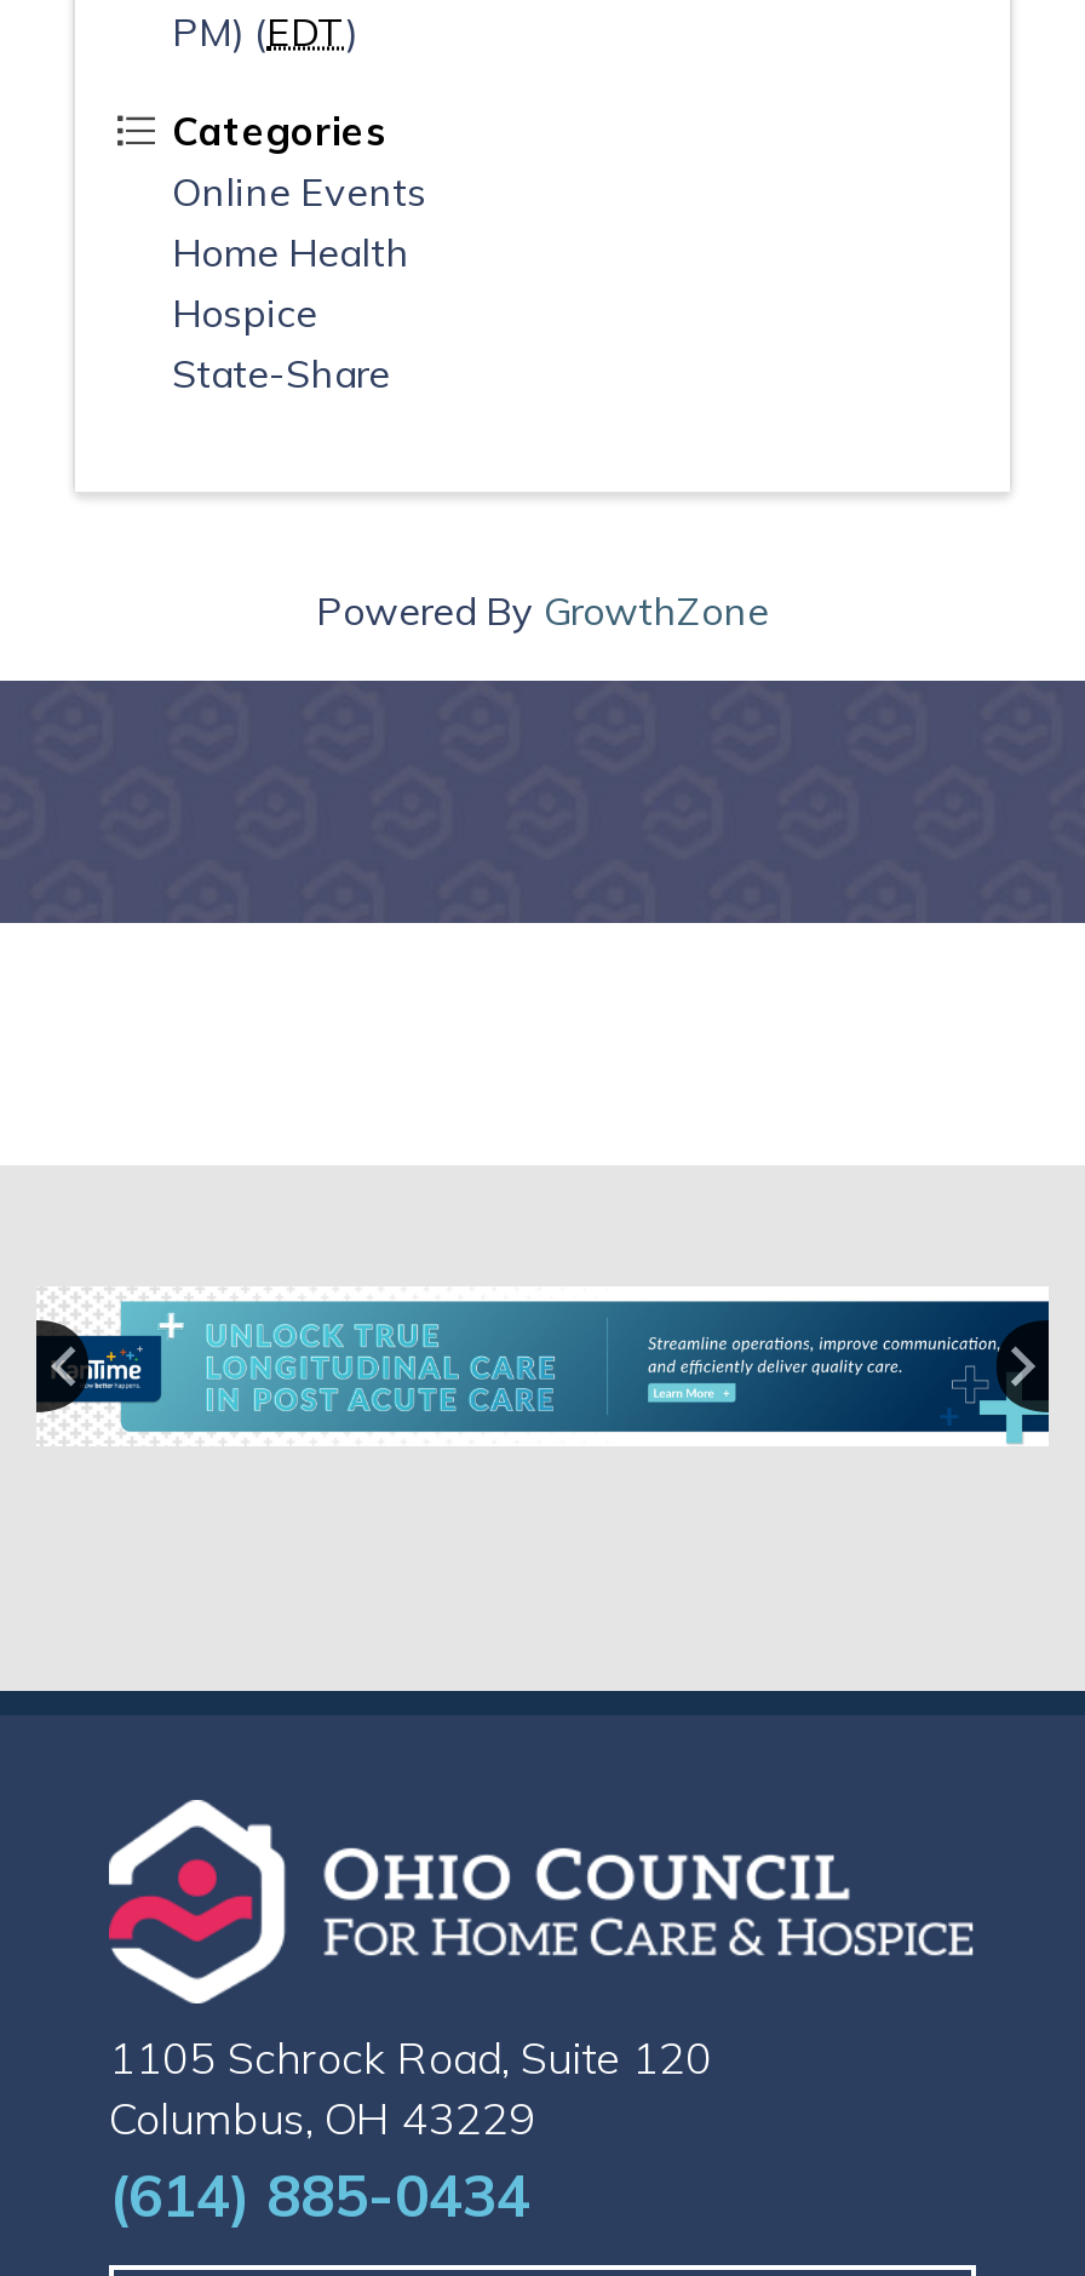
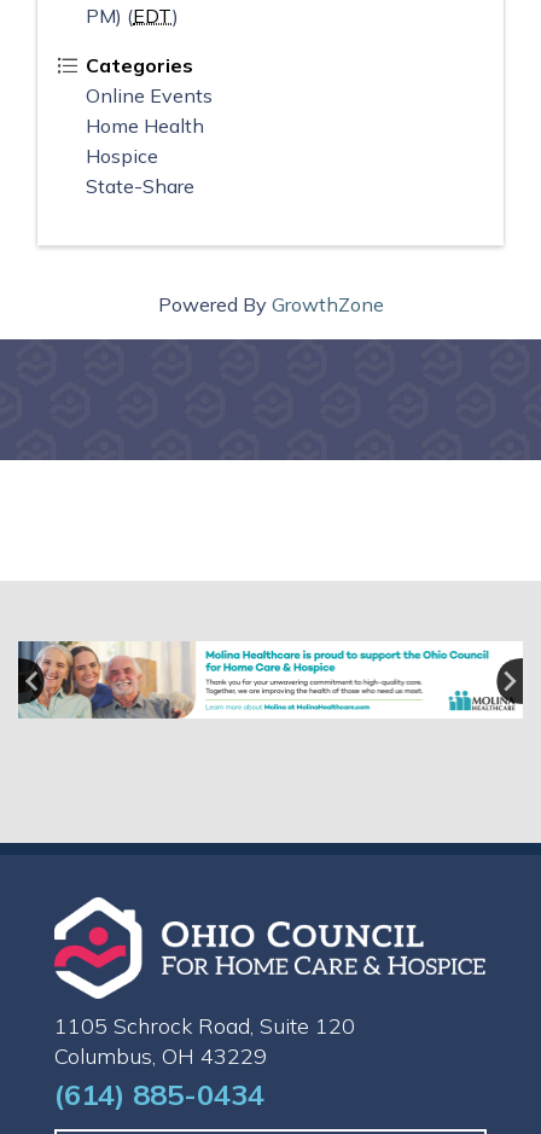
- [image]
+ [image]
